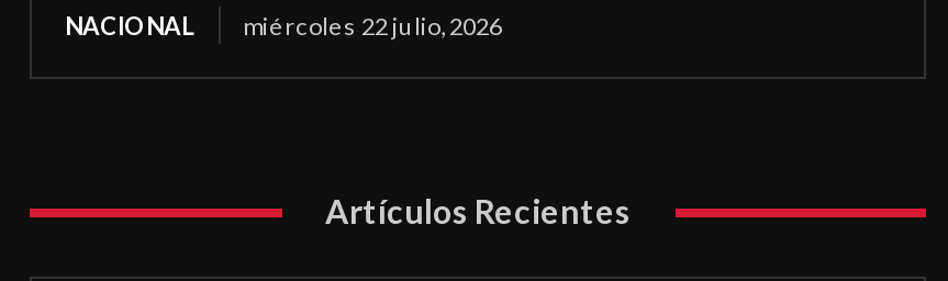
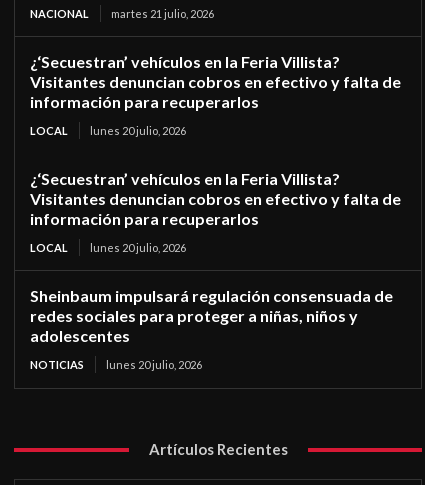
- miércoles 22 julio, 2026
+ martes 21 julio, 2026
+ ¿‘Secuestran’ vehículos en la Feria Villista?
+ Visitantes denuncian cobros en efectivo y falta de
+ información para recuperarlos
+ LOCAL
+ lunes 20 julio, 2026
+ ¿‘Secuestran’ vehículos en la Feria Villista?
+ Visitantes denuncian cobros en efectivo y falta de
+ información para recuperarlos
+ LOCAL
+ lunes 20 julio, 2026
+ Sheinbaum impulsará regulación consensuada de
+ redes sociales para proteger a niñas, niños y
+ adolescentes
+ NOTICIAS
+ lunes 20 julio, 2026
